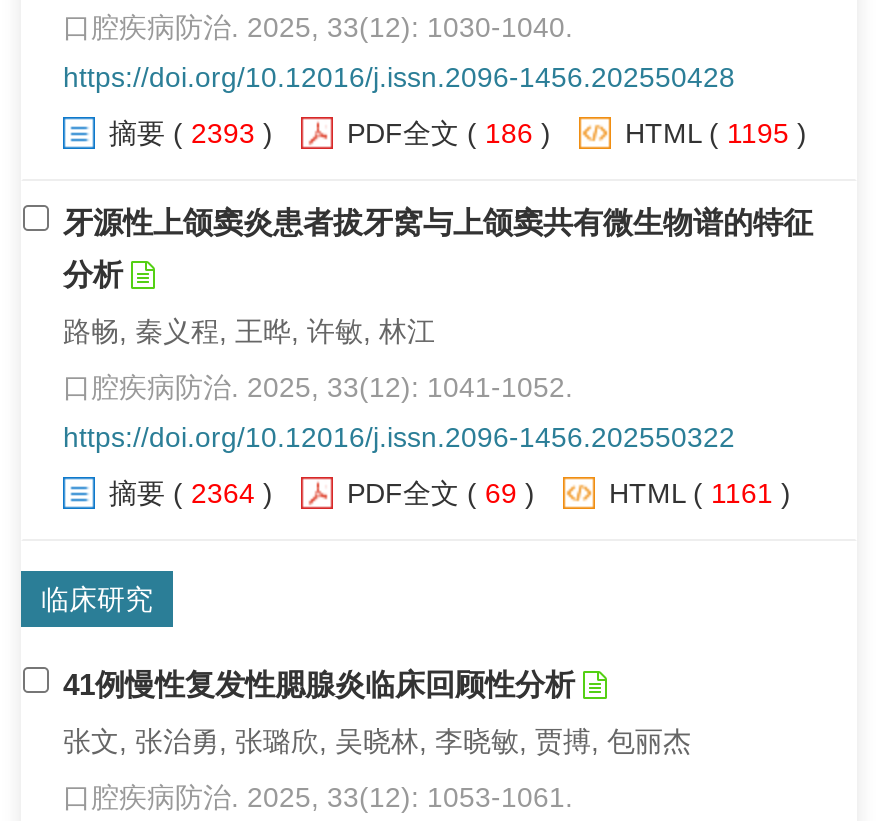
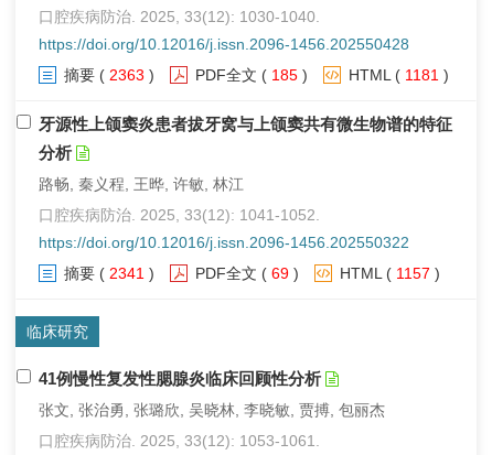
- 摘要( 2393)
+ 摘要( 2363)

- PDF全文( 186)
+ PDF全文( 185)

- HTML ( 1195)
+ HTML ( 1181)

- 摘要( 2364)
+ 摘要( 2341)

- HTML ( 1161)
+ HTML ( 1157)
